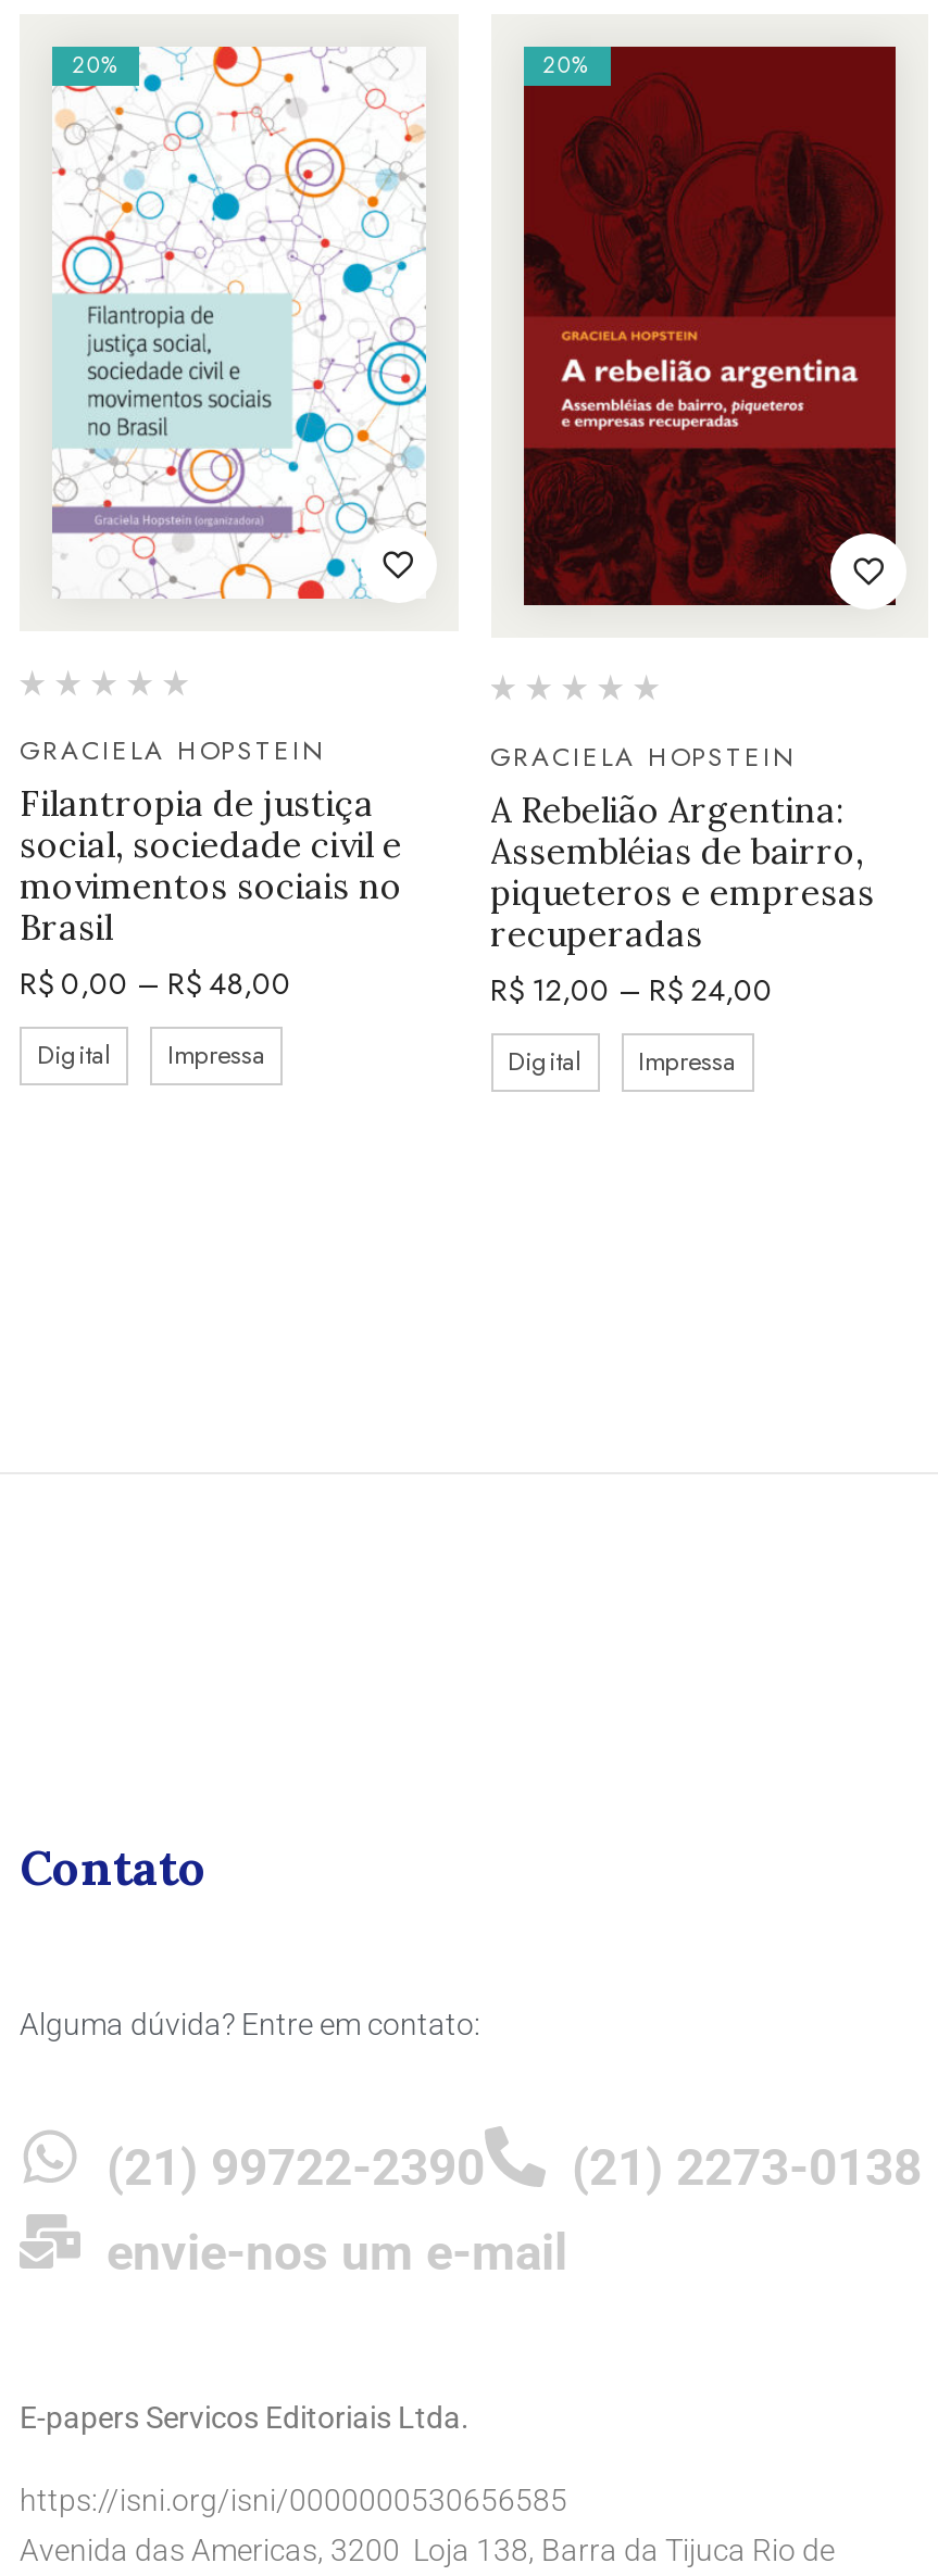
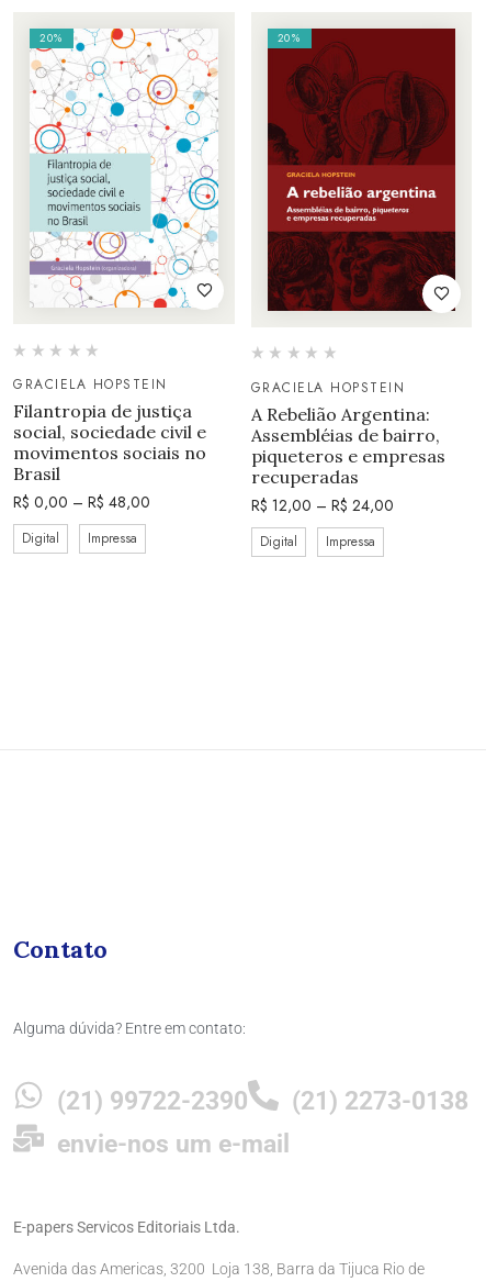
- https://isni.org/isni/0000000530656585
